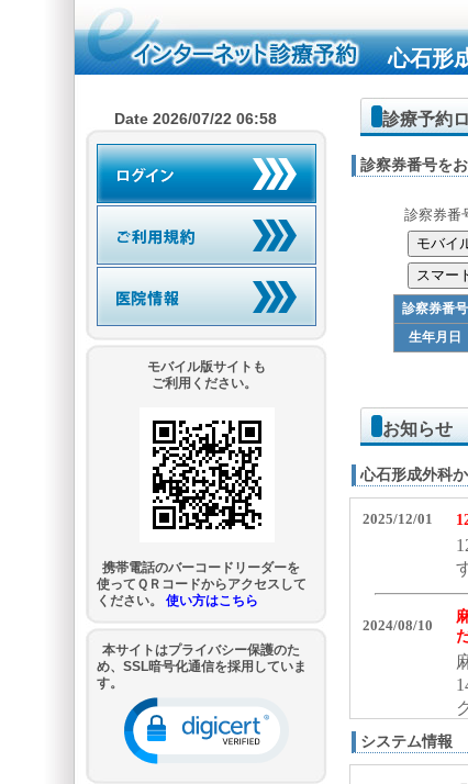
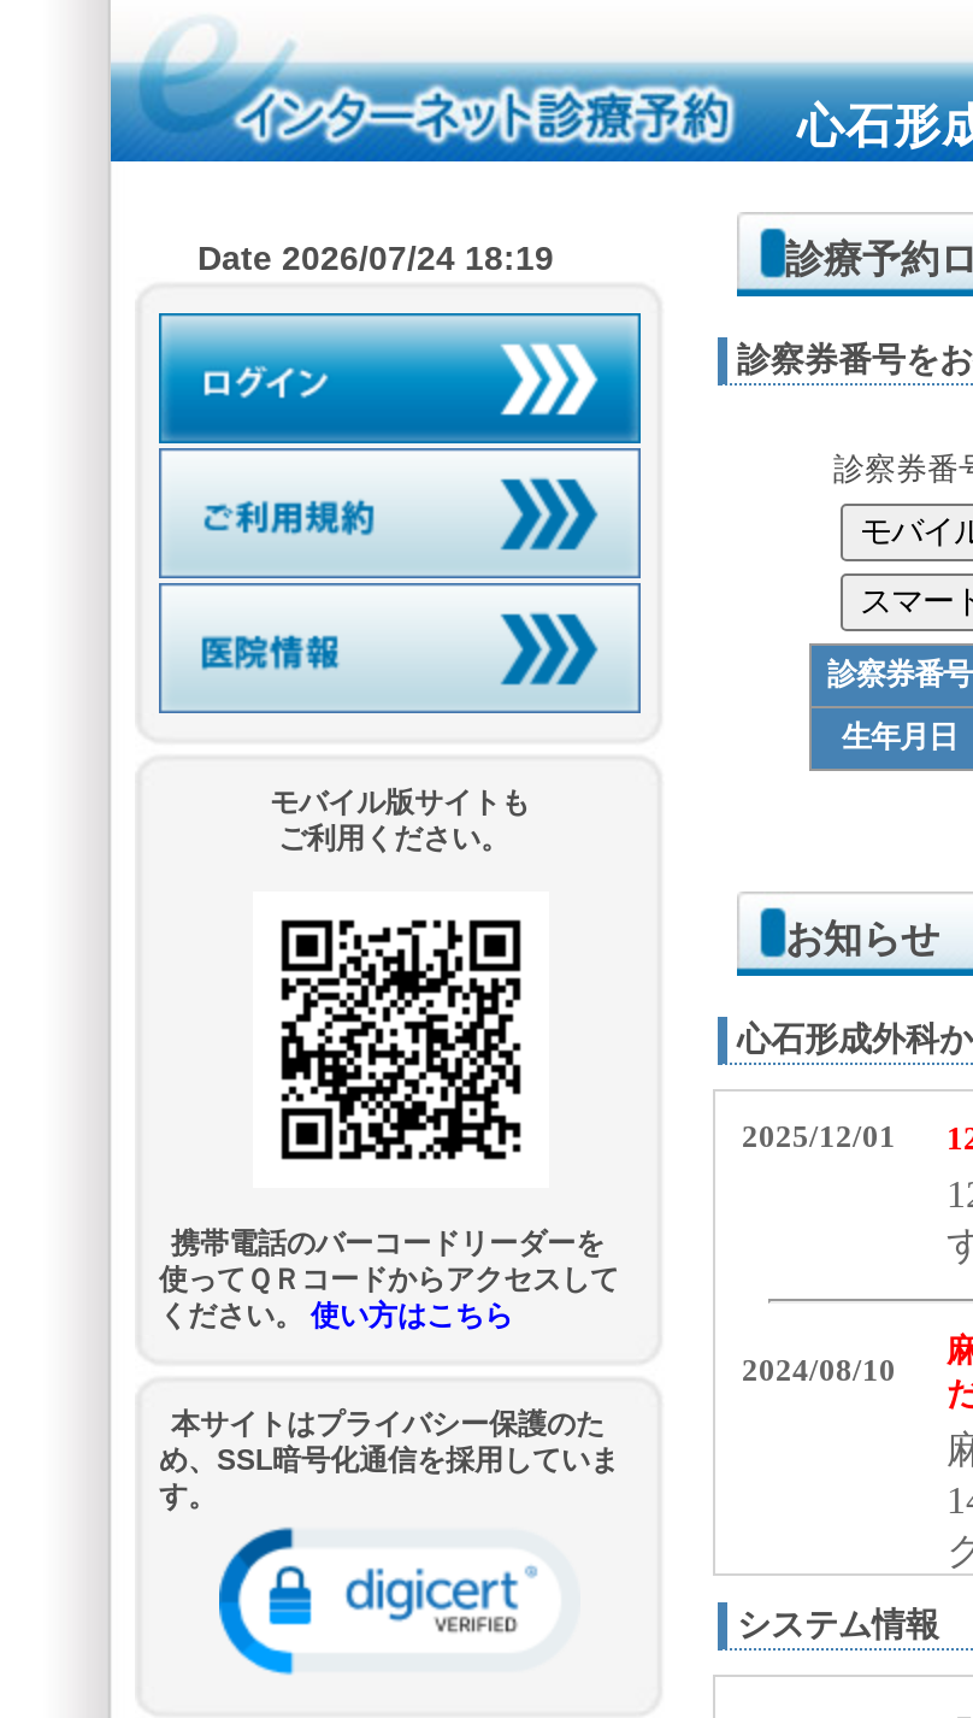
- Date 2026/07/22 06:58
+ Date 2026/07/24 18:19
